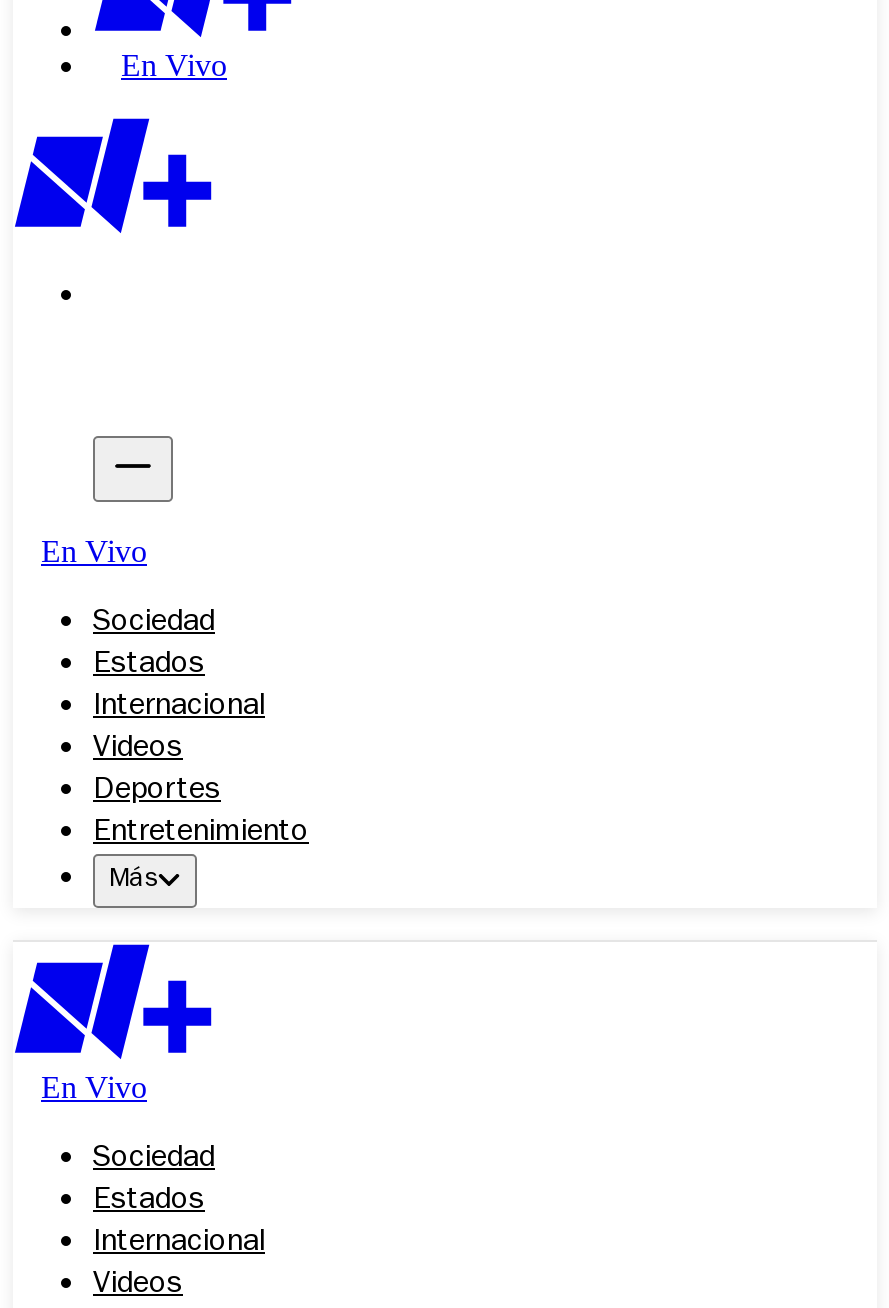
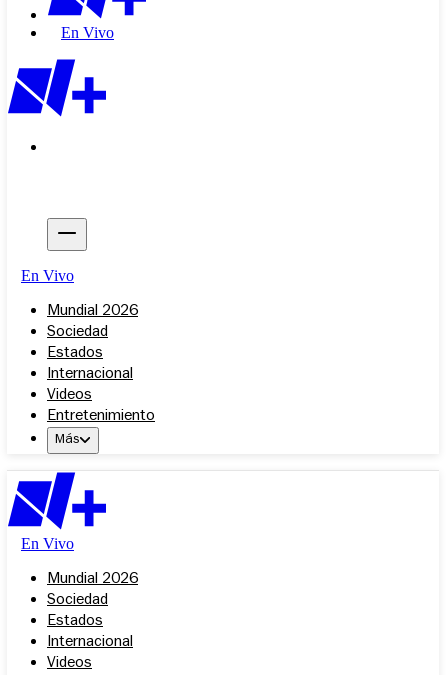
+ Mundial 2026

- Deportes

+ Mundial 2026
